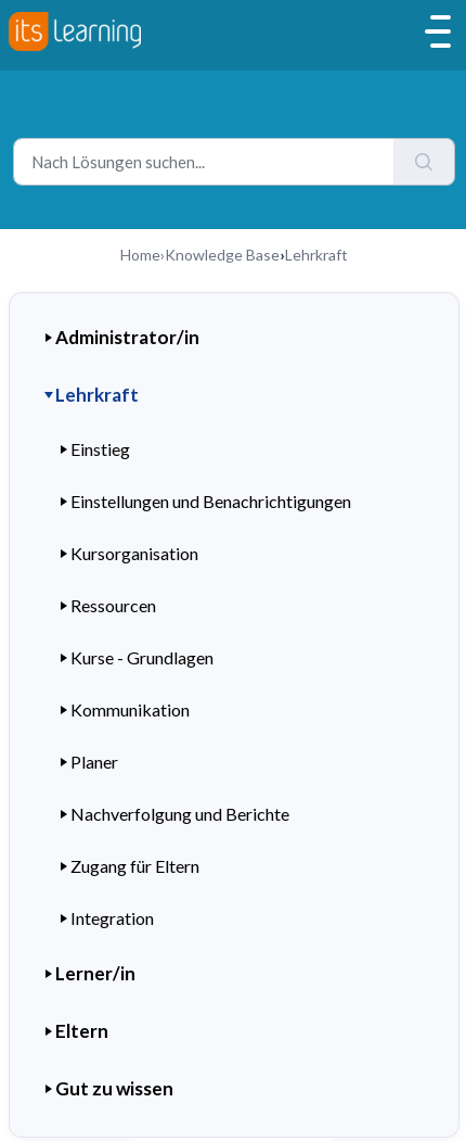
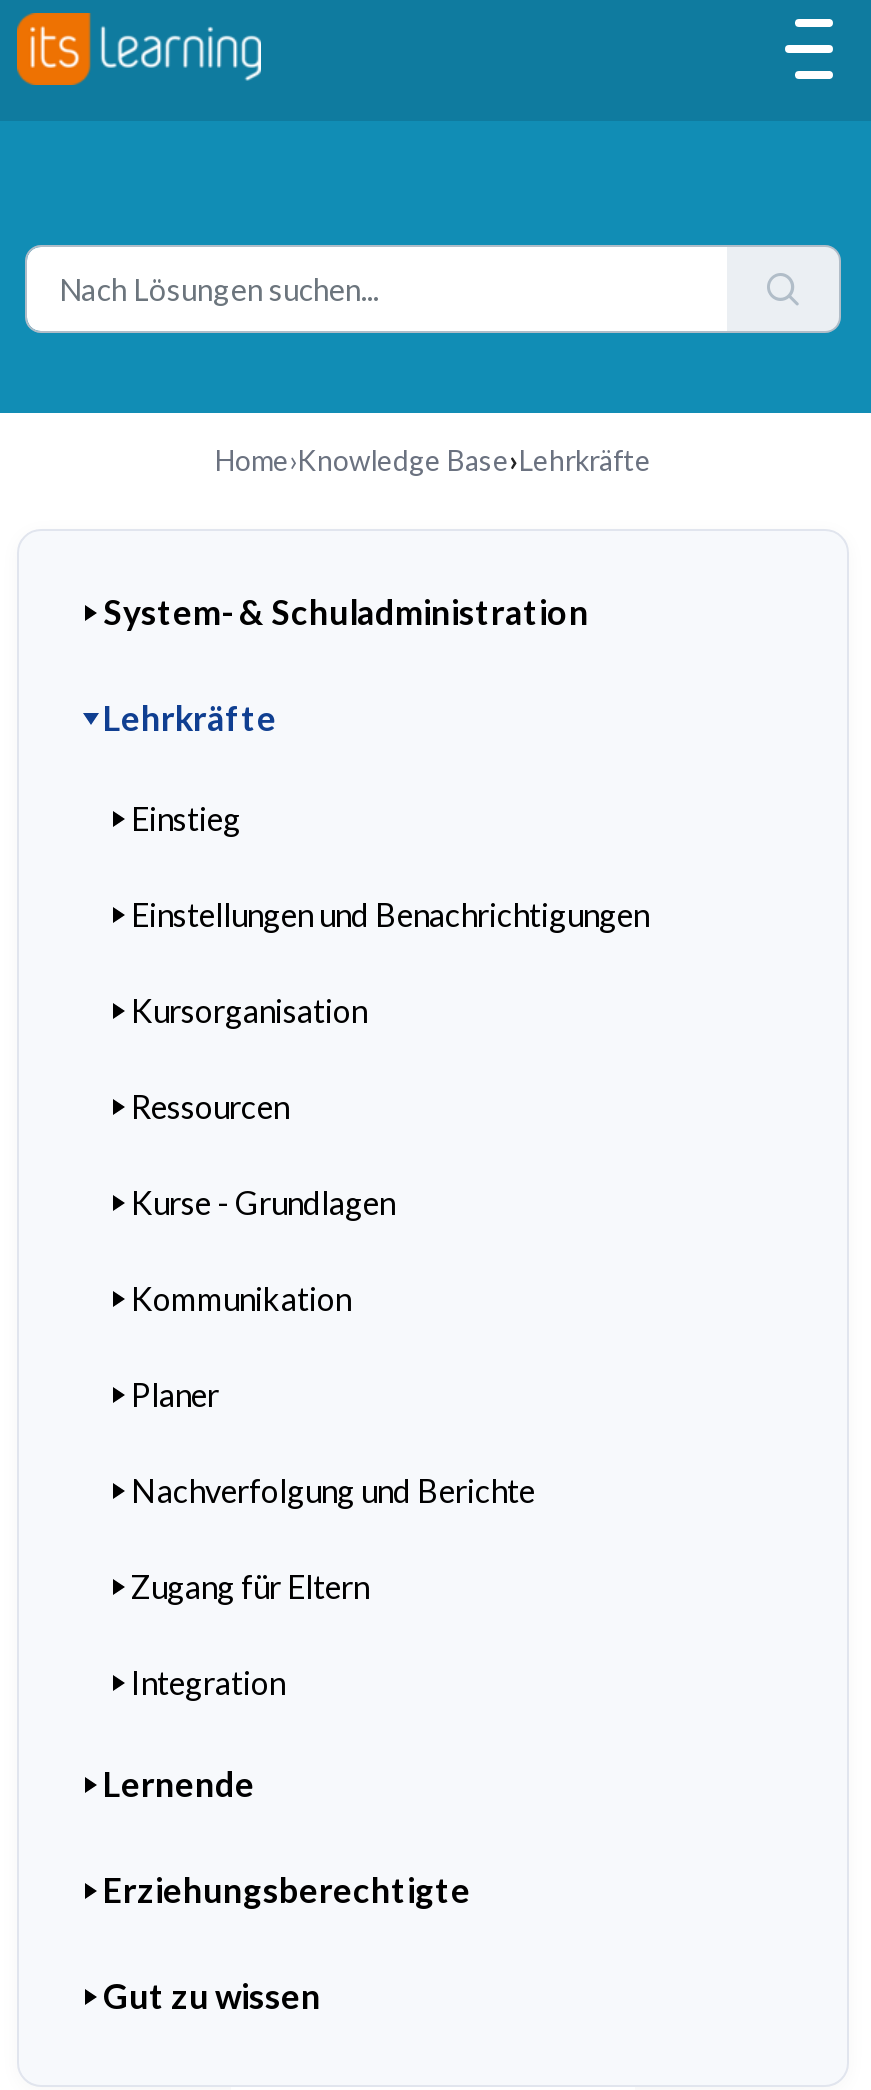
- Home›Knowledge Base›Lehrkraft
+ Home›Knowledge Base›Lehrkräfte

- Administrator/in
+ System- & Schuladministration

- Lehrkraft
+ Lehrkräfte

- Lerner/in
+ Lernende

- Eltern
+ Erziehungsberechtigte
